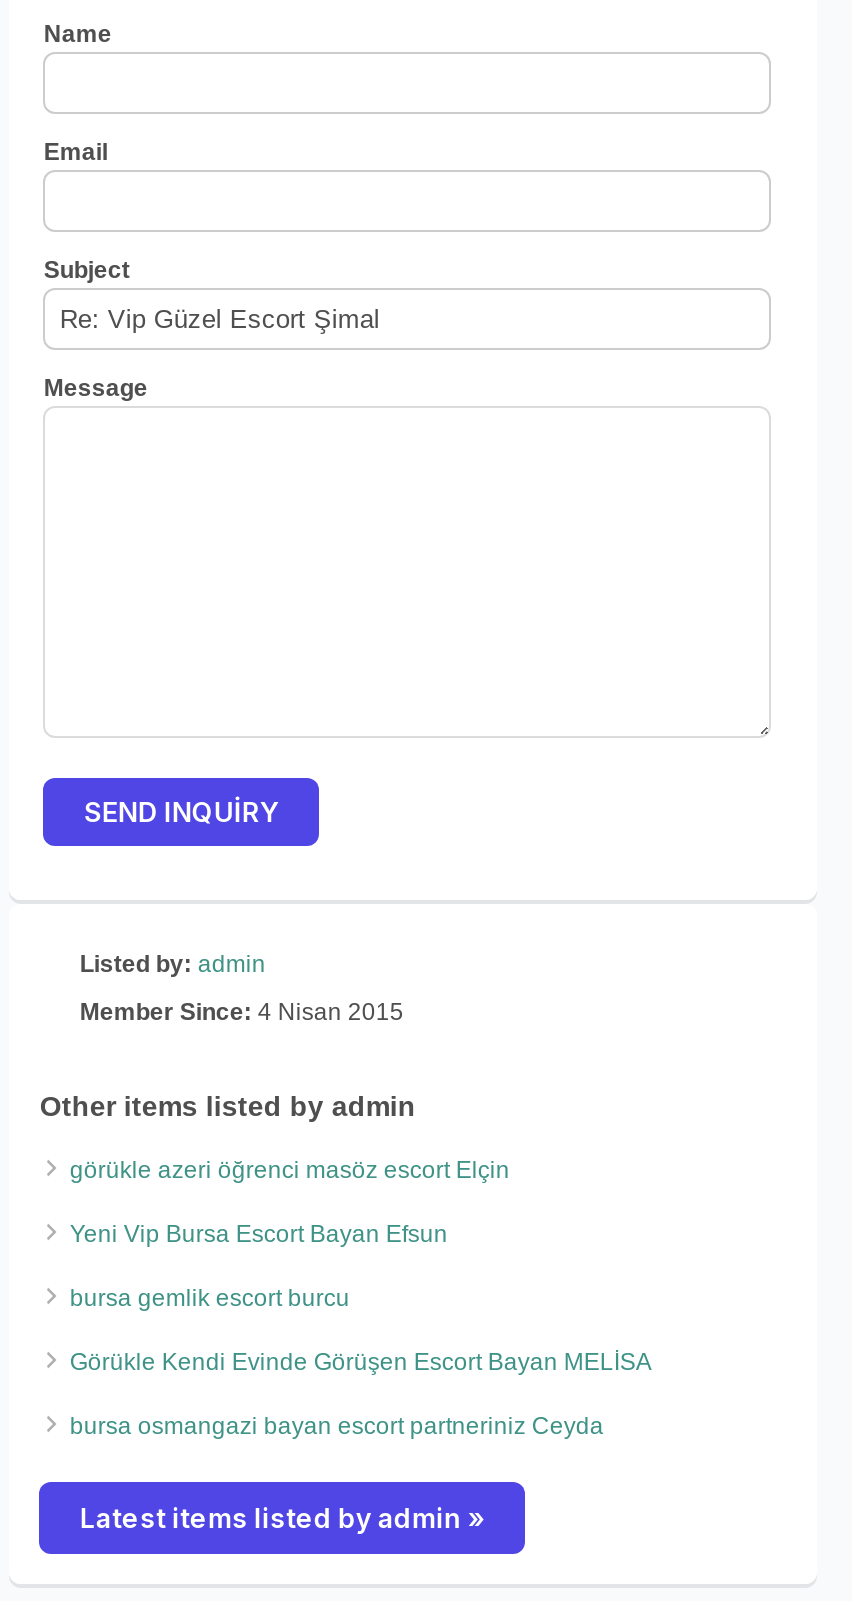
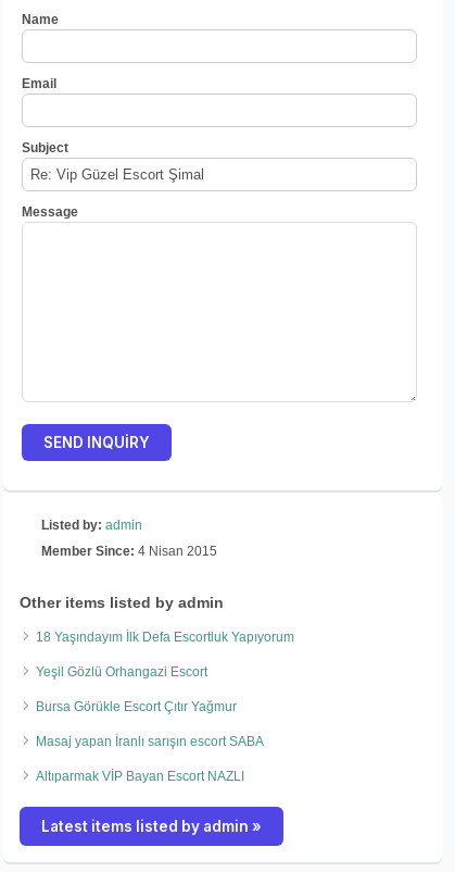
- görükle azeri öğrenci masöz escort Elçin
+ 18 Yaşındayım İlk Defa Escortluk Yapıyorum

- Yeni Vip Bursa Escort Bayan Efsun
+ Yeşil Gözlü Orhangazi Escort

- bursa gemlik escort burcu
+ Bursa Görükle Escort Çıtır Yağmur

- Görükle Kendi Evinde Görüşen Escort Bayan MELİSA
+ Masaj yapan İranlı sarışın escort SABA

- bursa osmangazi bayan escort partneriniz Ceyda
+ Altıparmak VİP Bayan Escort NAZLI
